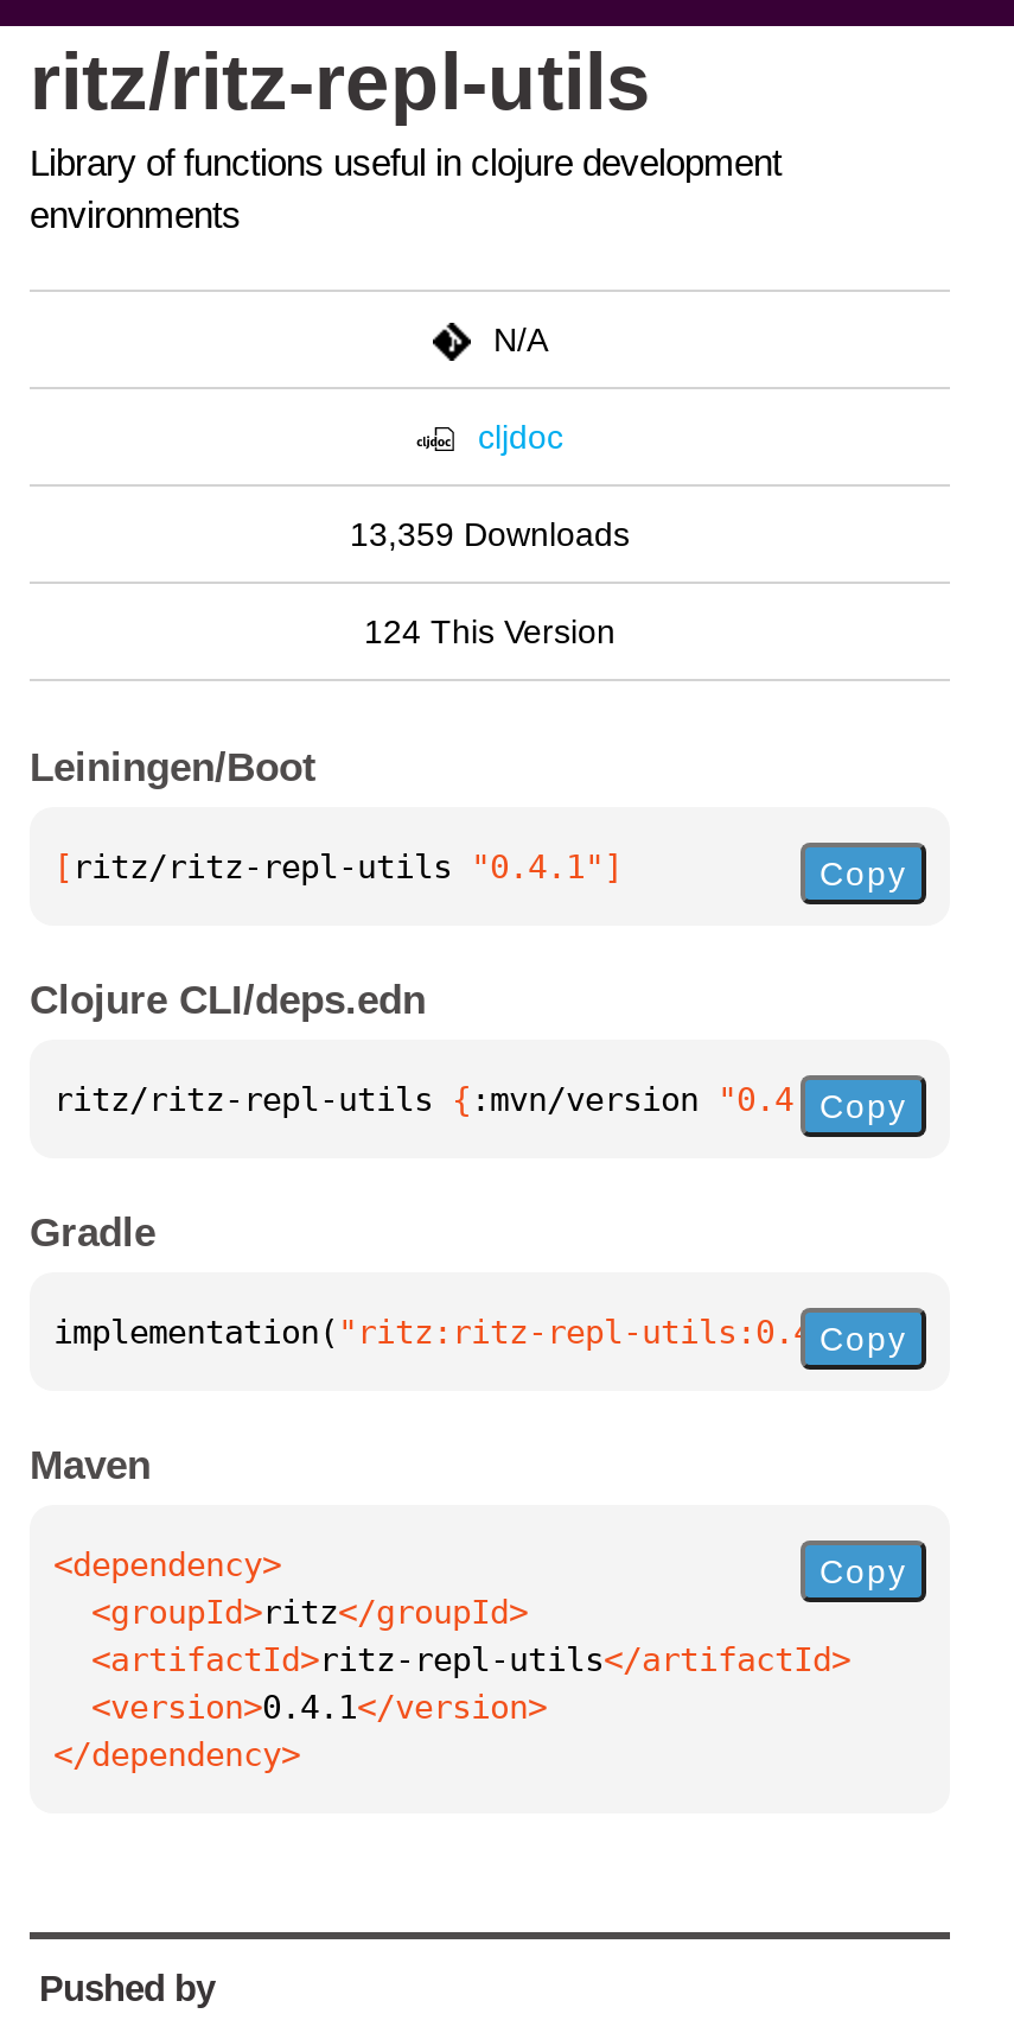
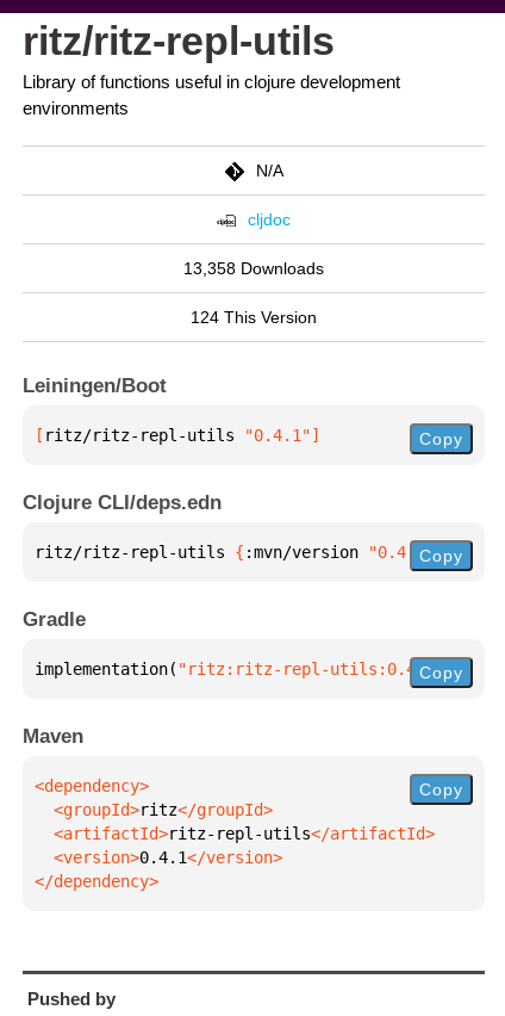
- 13,359 Downloads
+ 13,358 Downloads
